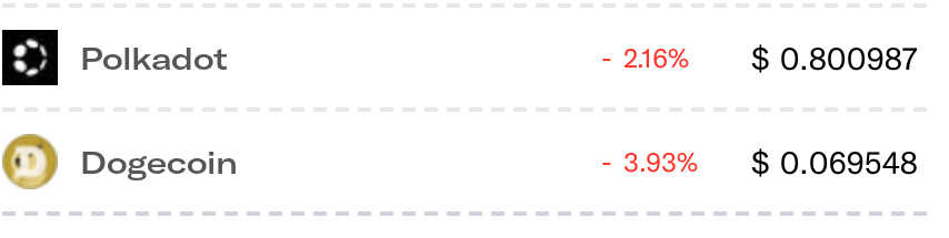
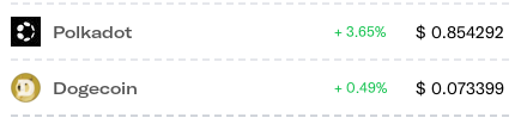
- 2.16%
+ 3.65%

- $ 0.800987
+ $ 0.854292

- 3.93%
+ 0.49%

- $ 0.069548
+ $ 0.073399
